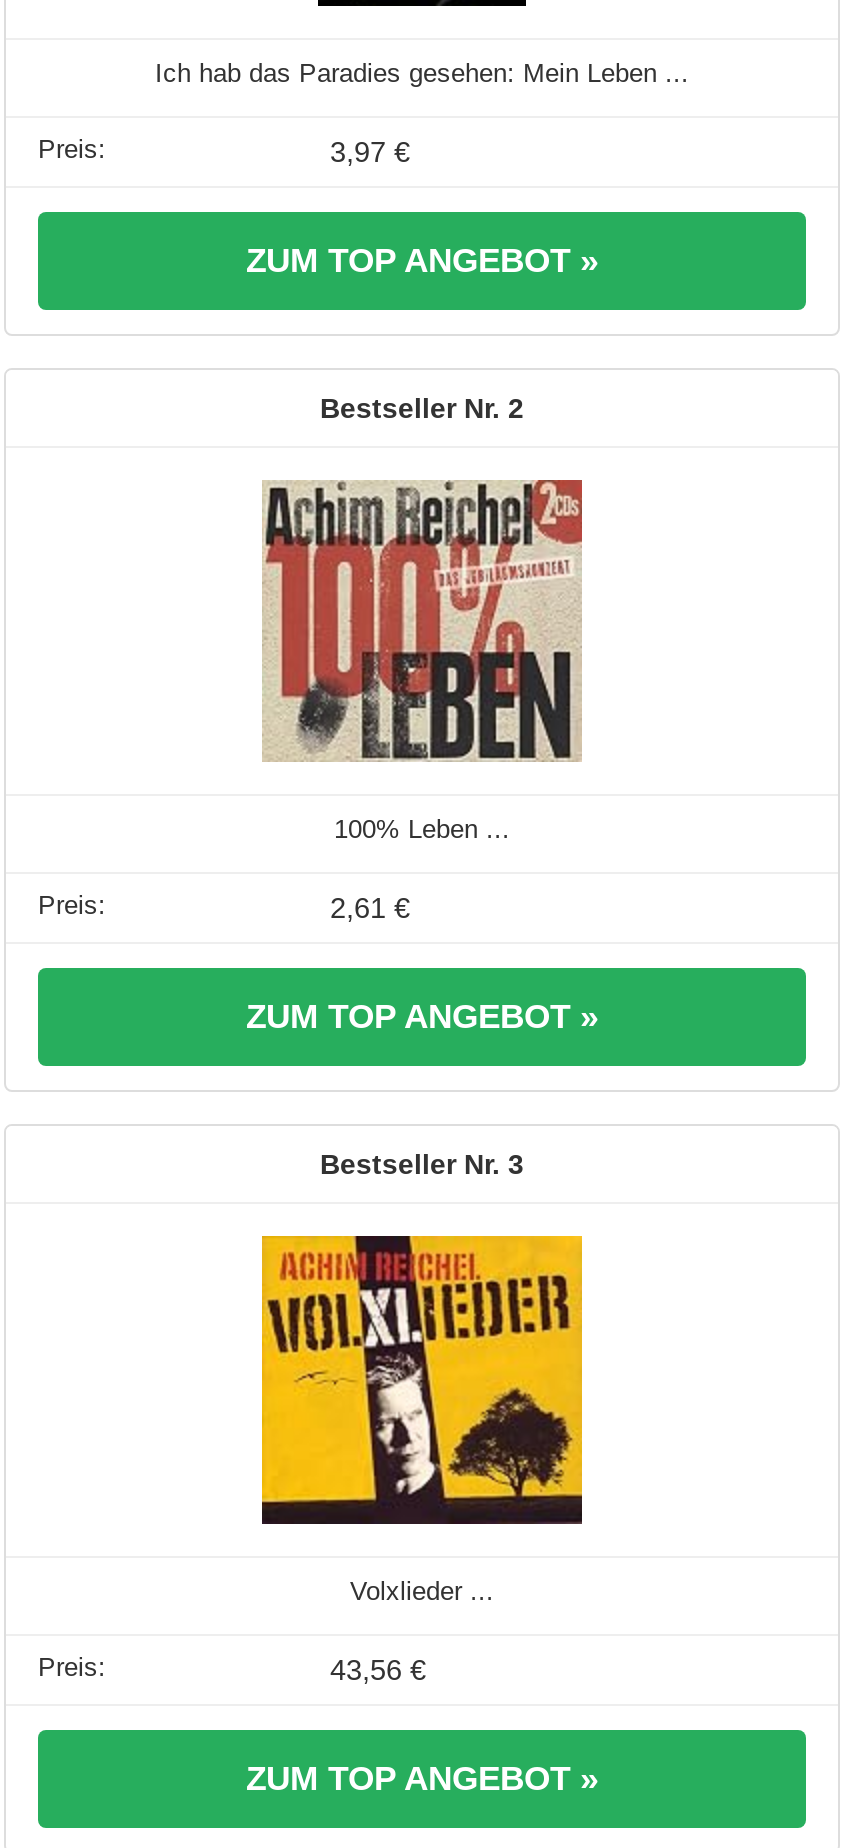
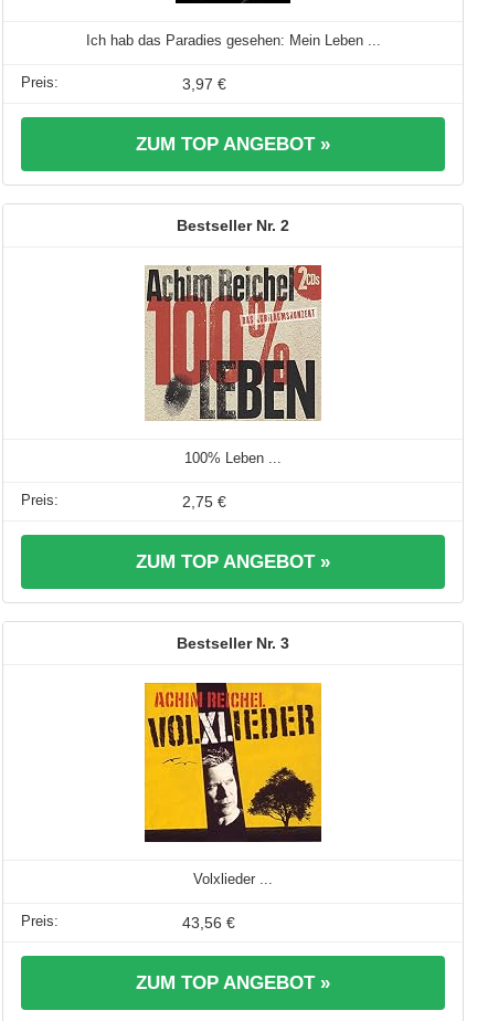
- 2,61 €
+ 2,75 €
